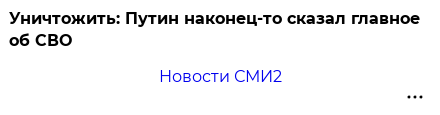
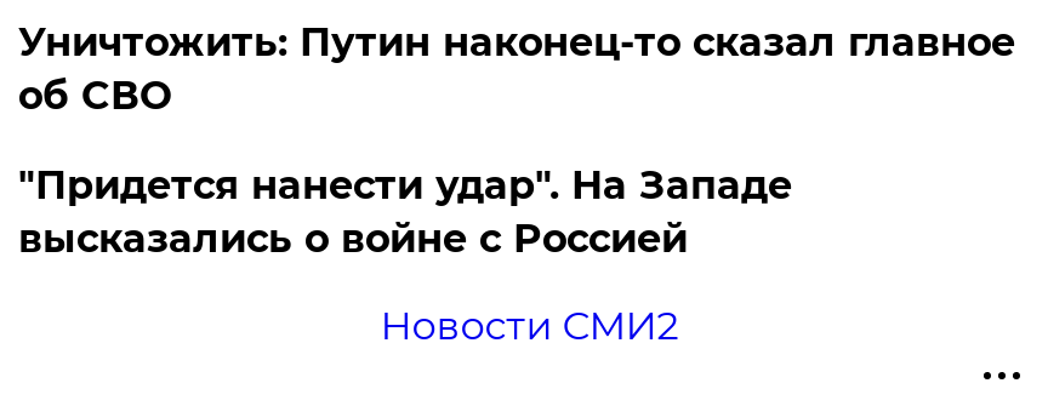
+ "Придется нанести удар". На Западе
+ высказались о войне с Россией
